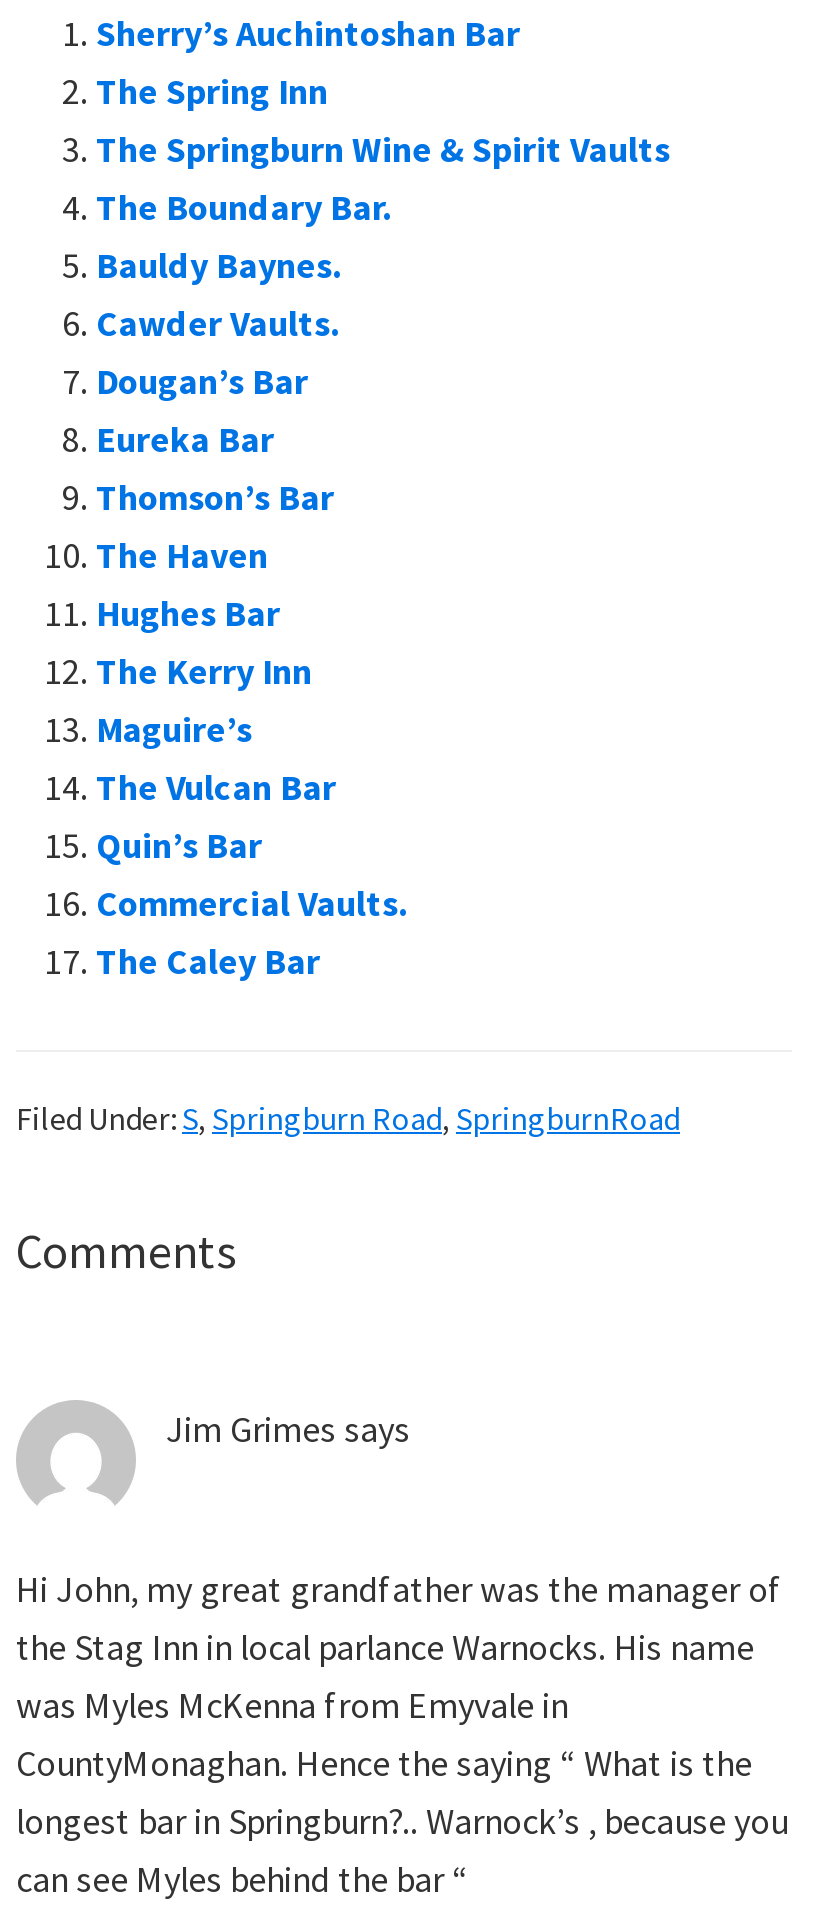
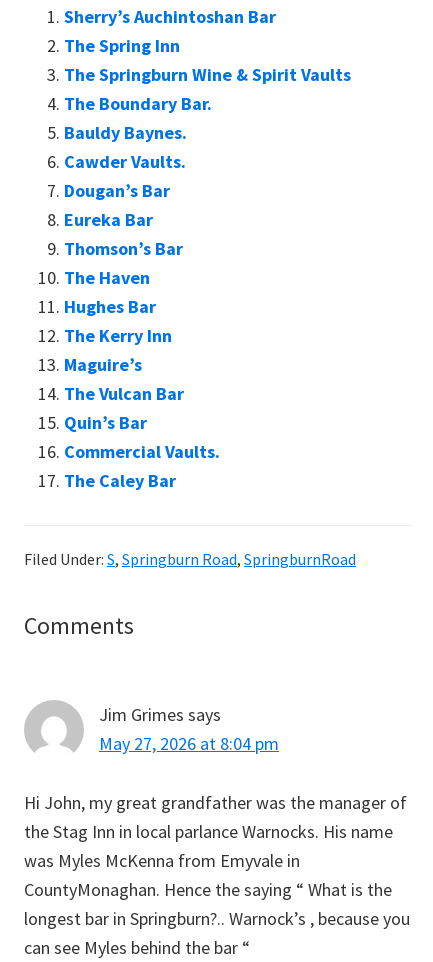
+ May 27, 2026 at 8:04 pm
